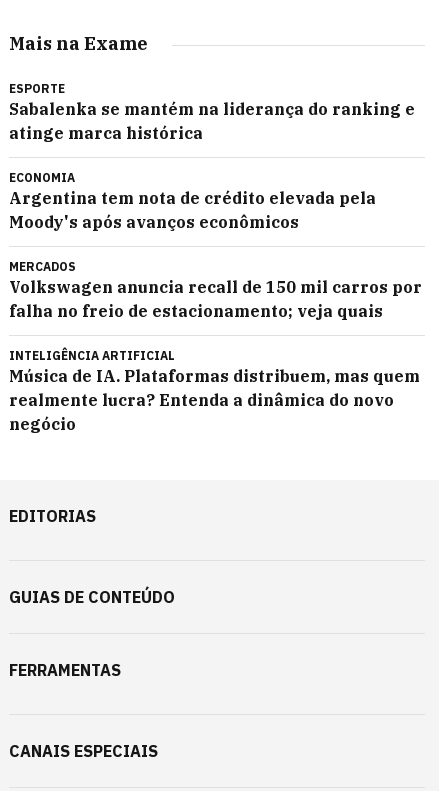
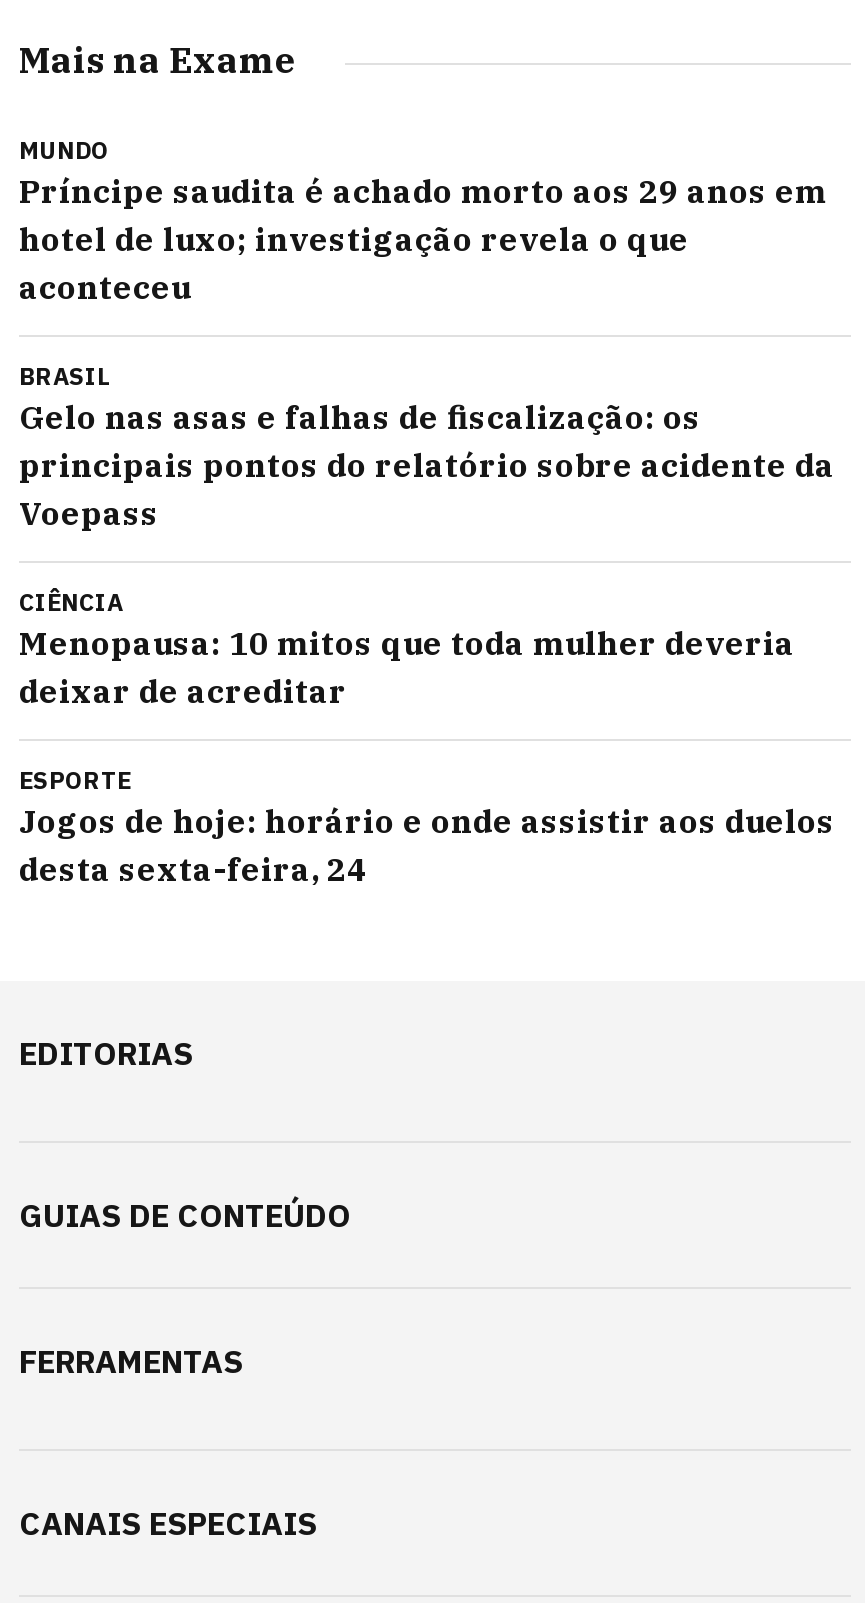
+ MUNDO
+ Príncipe saudita é achado morto aos 29 anos em
+ hotel de luxo; investigação revela o que
+ aconteceu
+ BRASIL
+ Gelo nas asas e falhas de fiscalização: os
+ principais pontos do relatório sobre acidente da
+ Voepass
+ CIÊNCIA
+ Menopausa: 10 mitos que toda mulher deveria
+ deixar de acreditar

moved down: ESPORTE

- Sabalenka se mantém na liderança do ranking e
- atinge marca histórica
- ECONOMIA
- Argentina tem nota de crédito elevada pela
- Moody's após avanços econômicos
- MERCADOS
- Volkswagen anuncia recall de 150 mil carros por
- falha no freio de estacionamento; veja quais
- INTELIGÊNCIA ARTIFICIAL
- Música de IA. Plataformas distribuem, mas quem
- realmente lucra? Entenda a dinâmica do novo
- negócio
+ Jogos de hoje: horário e onde assistir aos duelos
+ desta sexta-feira, 24
